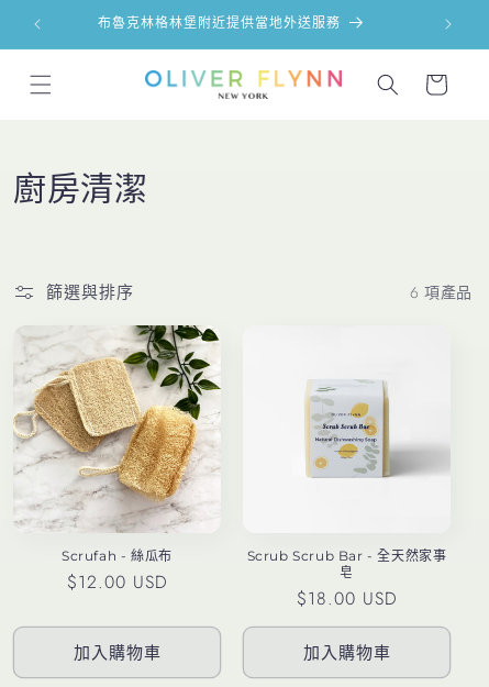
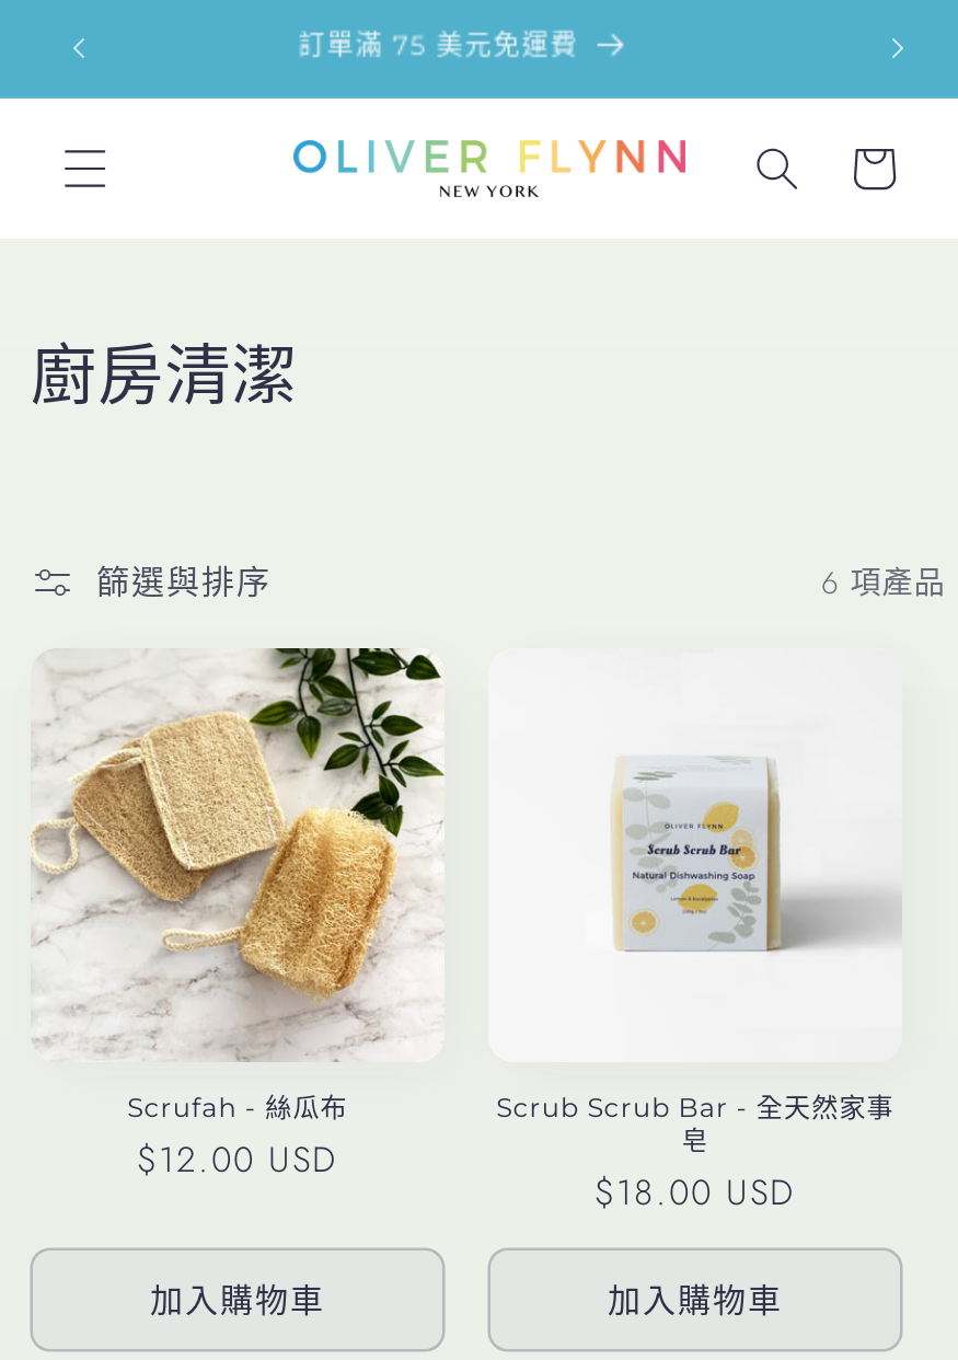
- 布魯克林格林堡附近提供當地外送服務
+ 訂單滿 75 美元免運費
